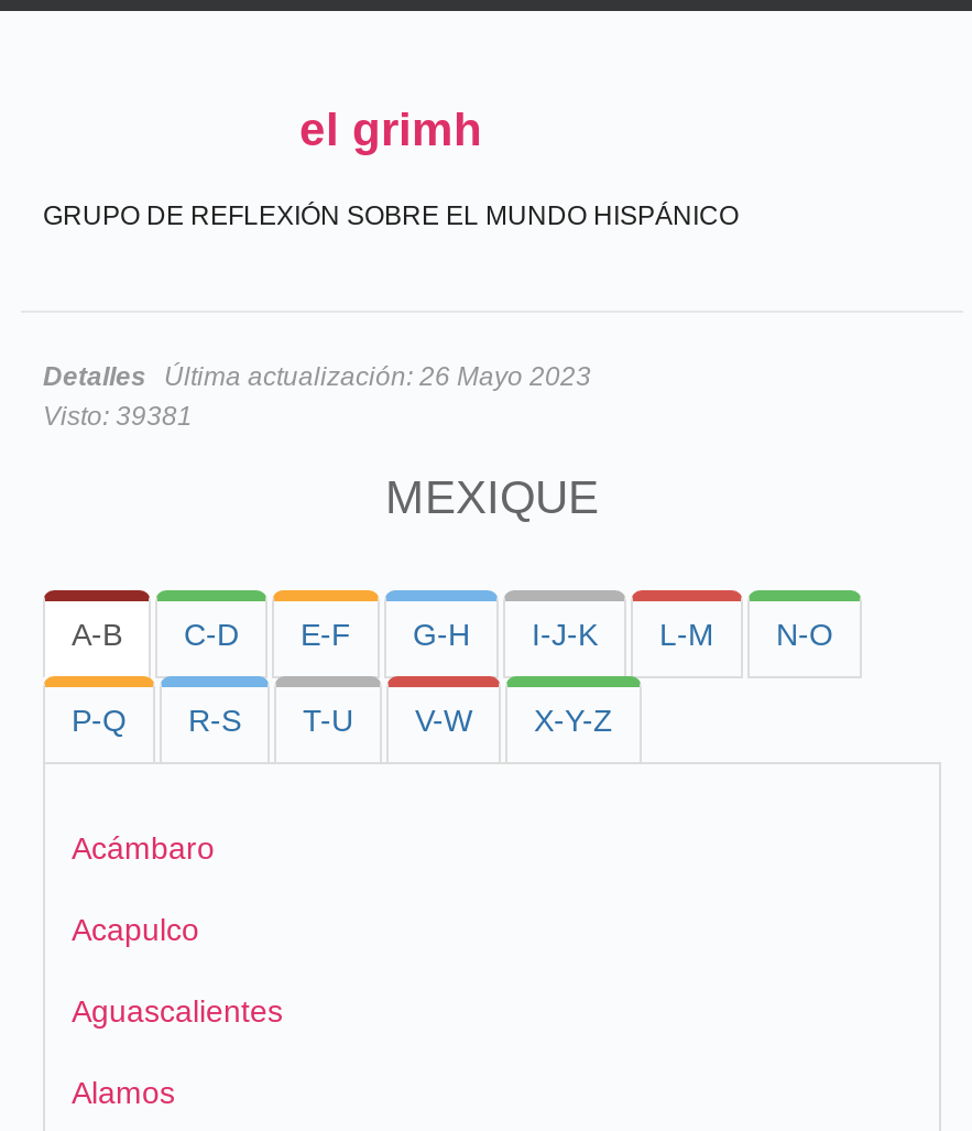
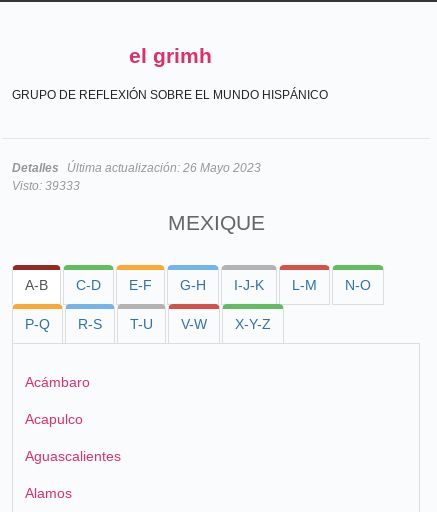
- Visto: 39381
+ Visto: 39333
